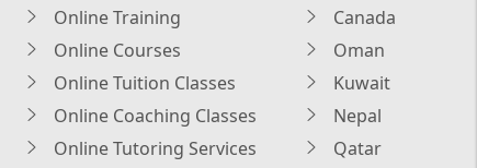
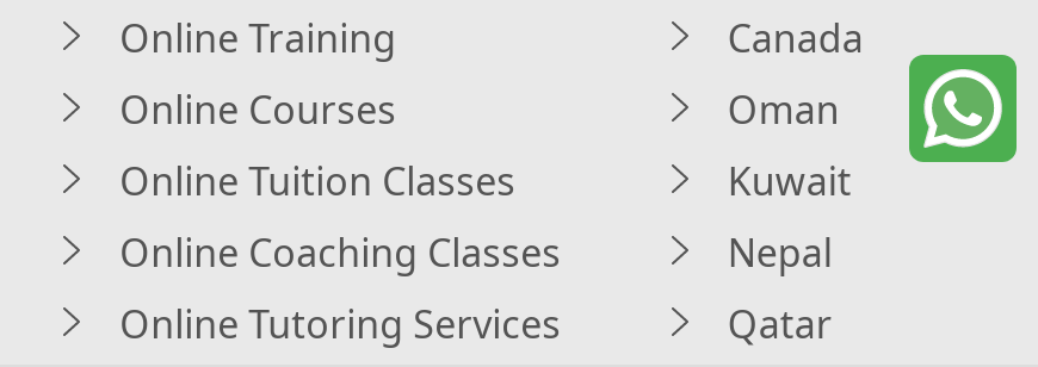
+ [image]
